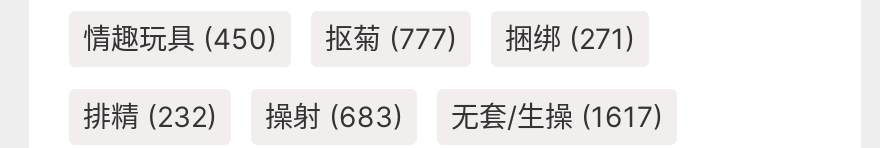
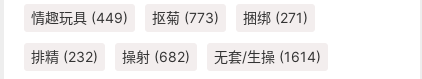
- 情趣玩具(450)
+ 情趣玩具(449)

- 抠菊(777)
+ 抠菊(773)

- 操射(683)
+ 操射(682)

- 无套/生操(1617)
+ 无套/生操(1614)
